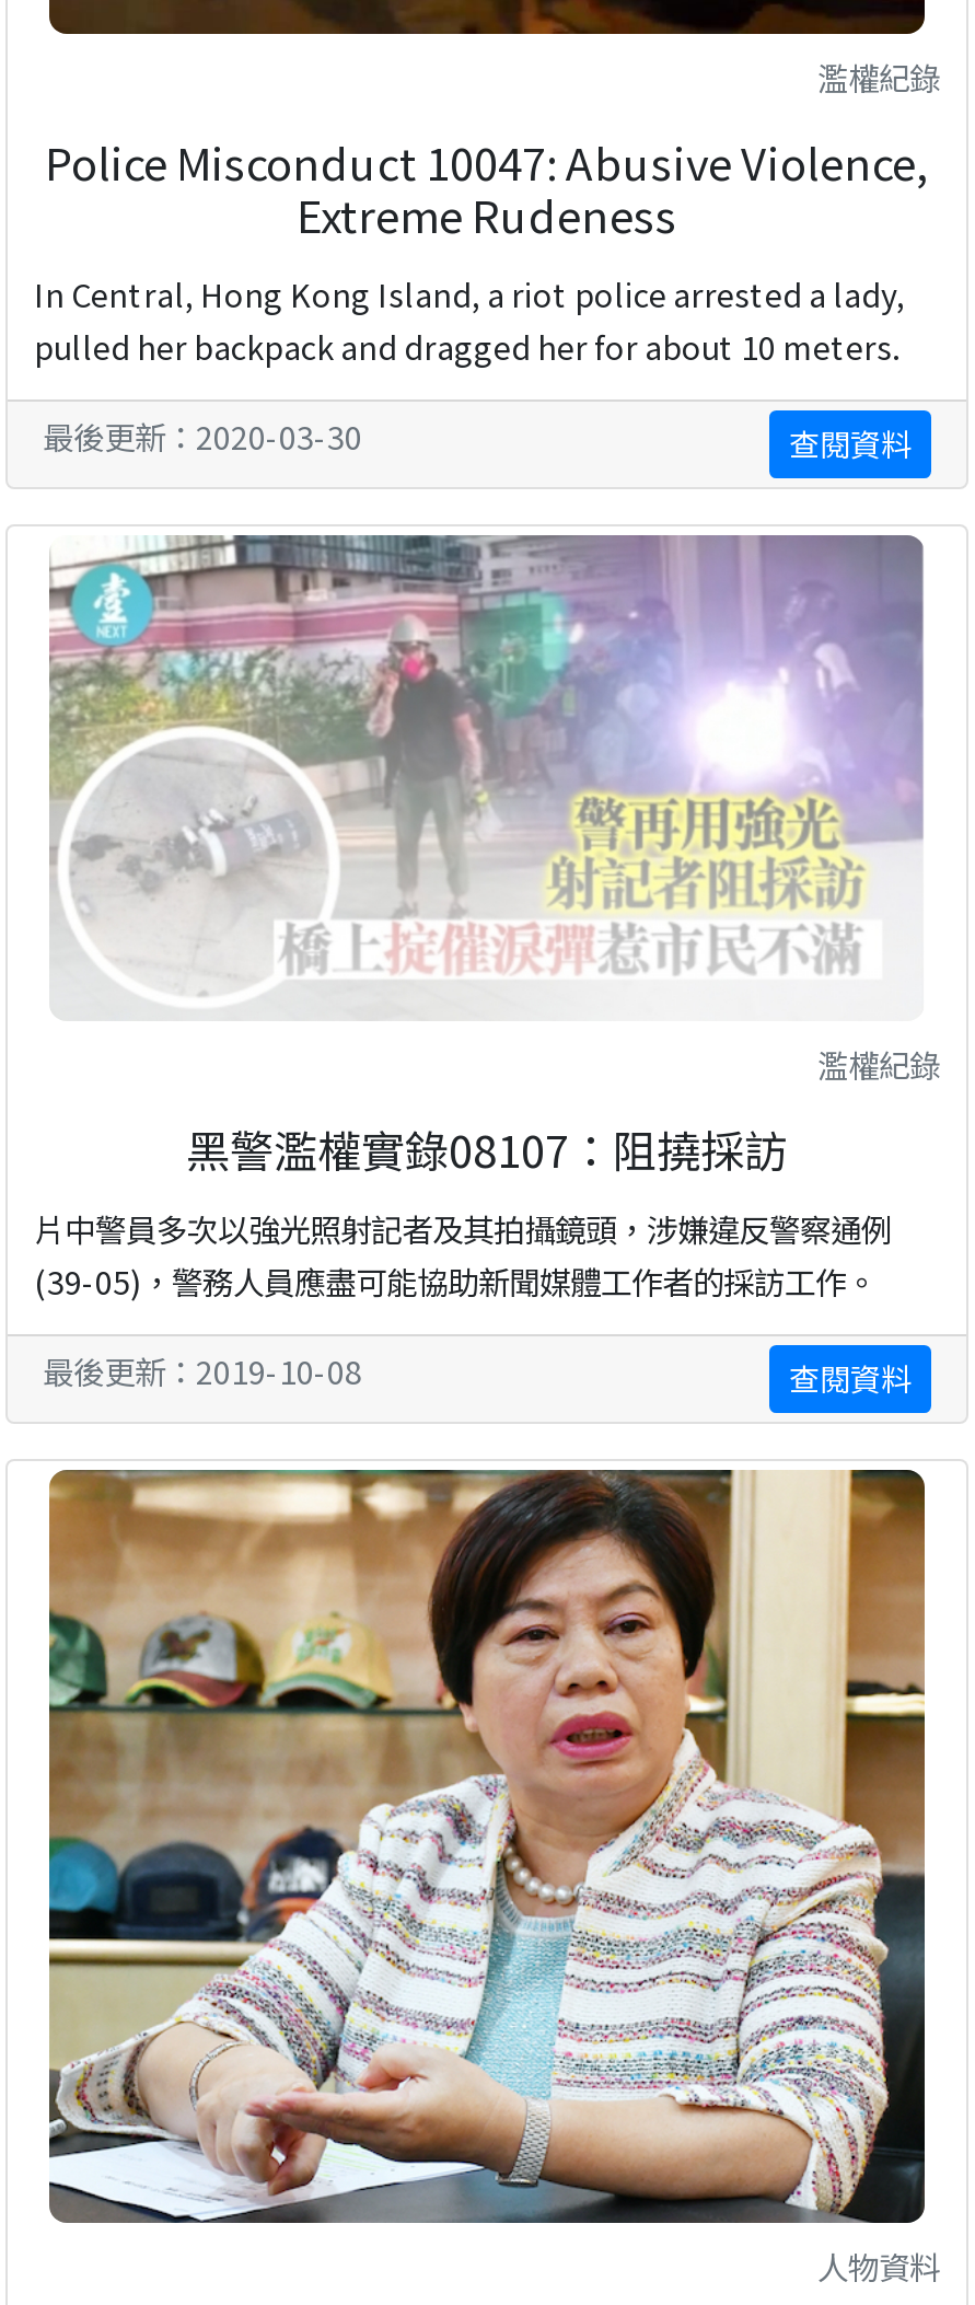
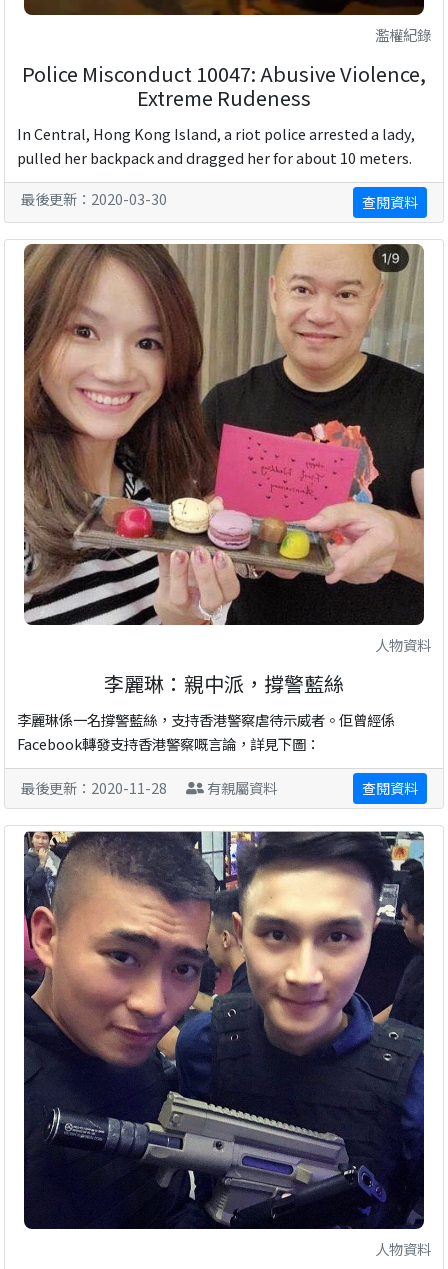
- [image]
- 濫權紀錄
+ [image]
+ 人物資料

- 黑警濫權實錄08107：阻撓採訪
- 片中警員多次以強光照射記者及其拍攝鏡頭，涉嫌違反警察通例
- (39-05)，警務人員應盡可能協助新聞媒體工作者的採訪工作。
+ 李麗琳：親中派，撐警藍絲
+ 李麗琳係一名撐警藍絲，支持香港警察虐待示威者。佢曾經係
+ Facebook轉發支持香港警察嘅言論，詳見下圖：

- 最後更新：2019-10-08
+ 最後更新：2020-11-28
+ 有親屬資料

- [image]
+ [image]
